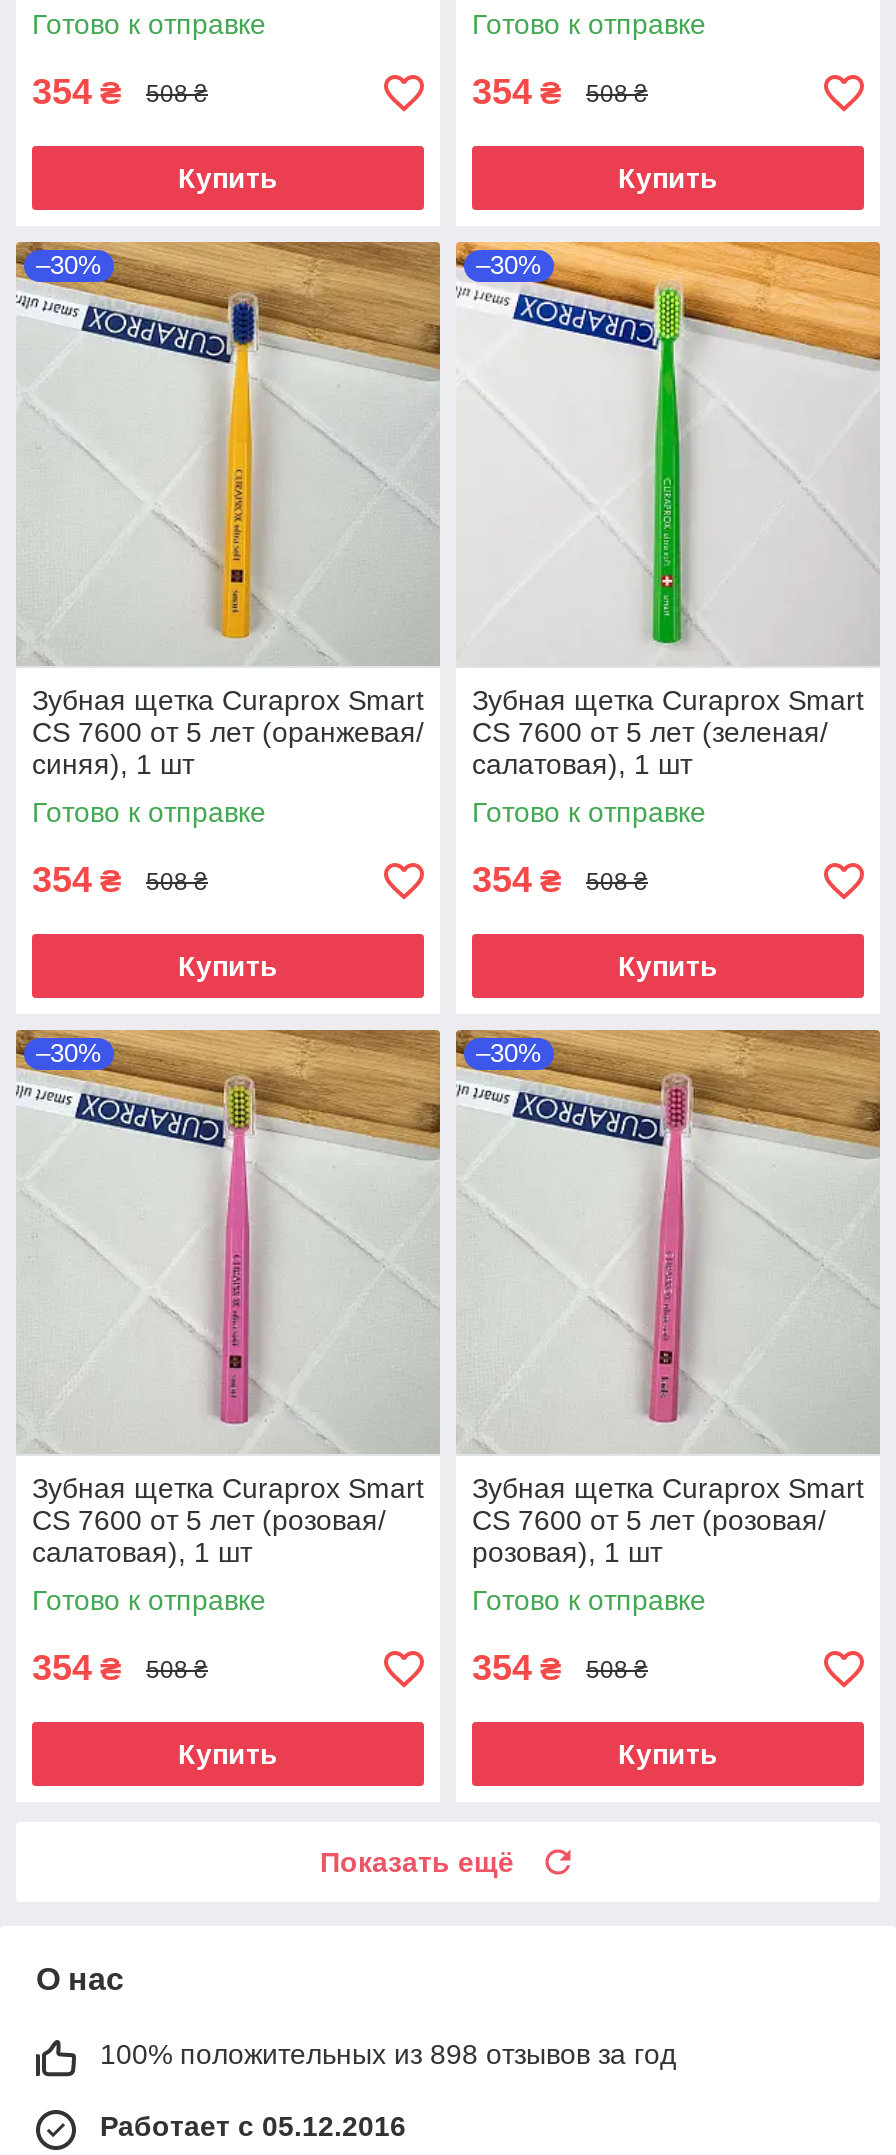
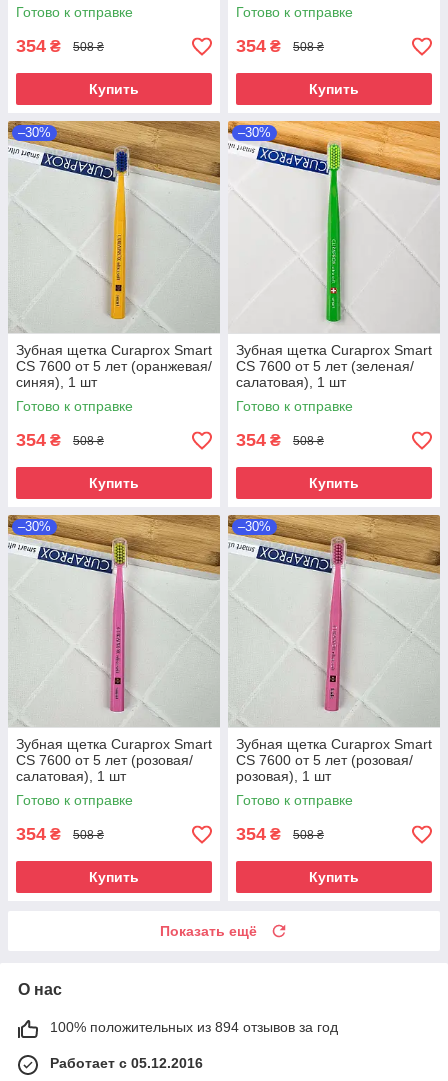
- 100% положительных из 898 отзывов за год
+ 100% положительных из 894 отзывов за год
